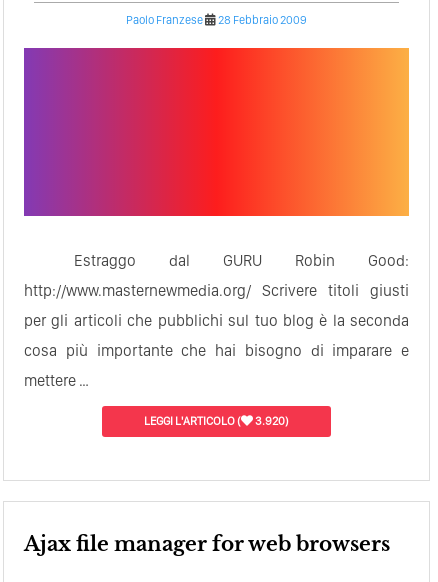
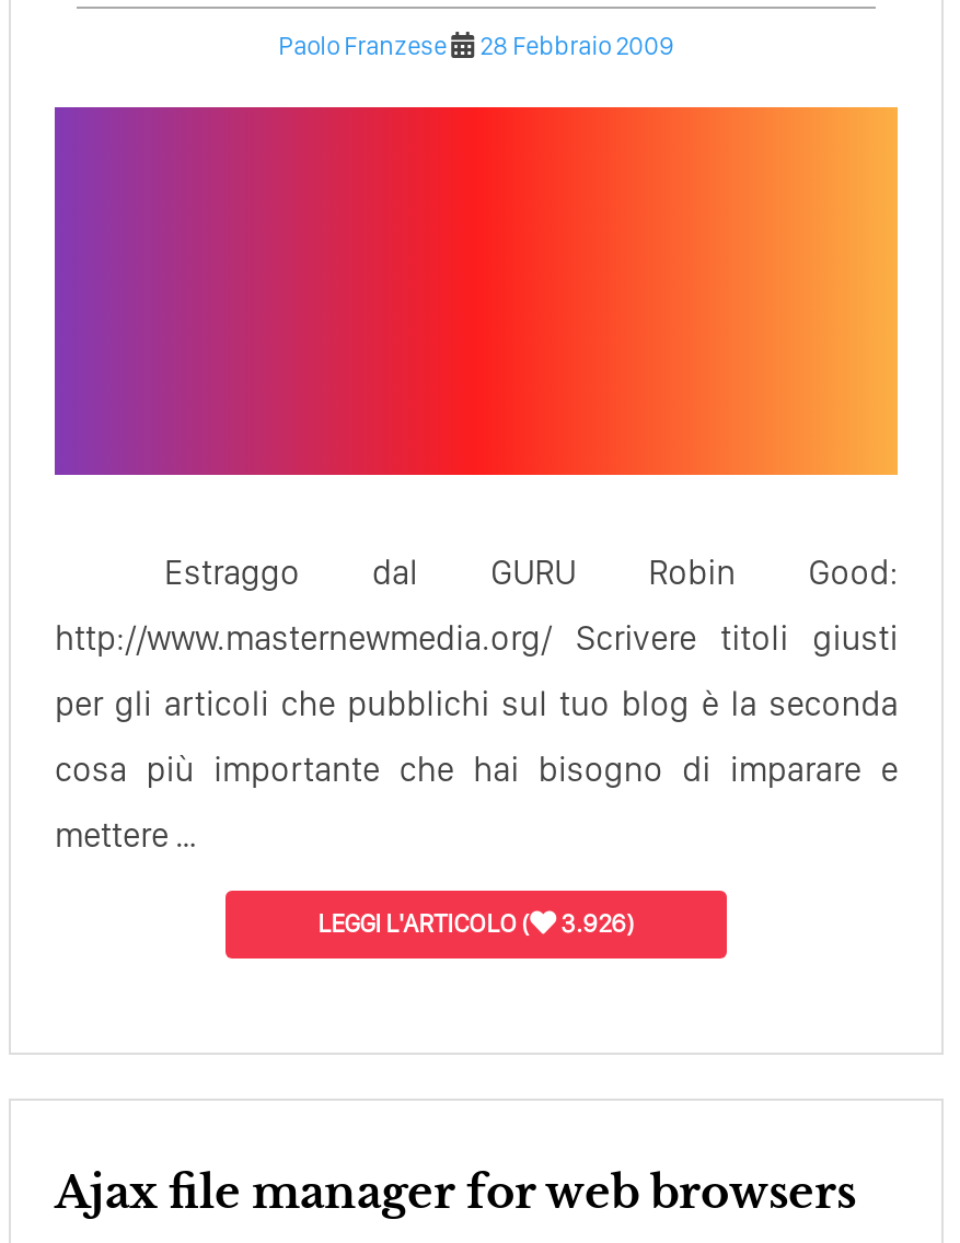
- LEGGI L'ARTICOLO ( 3.920)
+ LEGGI L'ARTICOLO ( 3.926)
